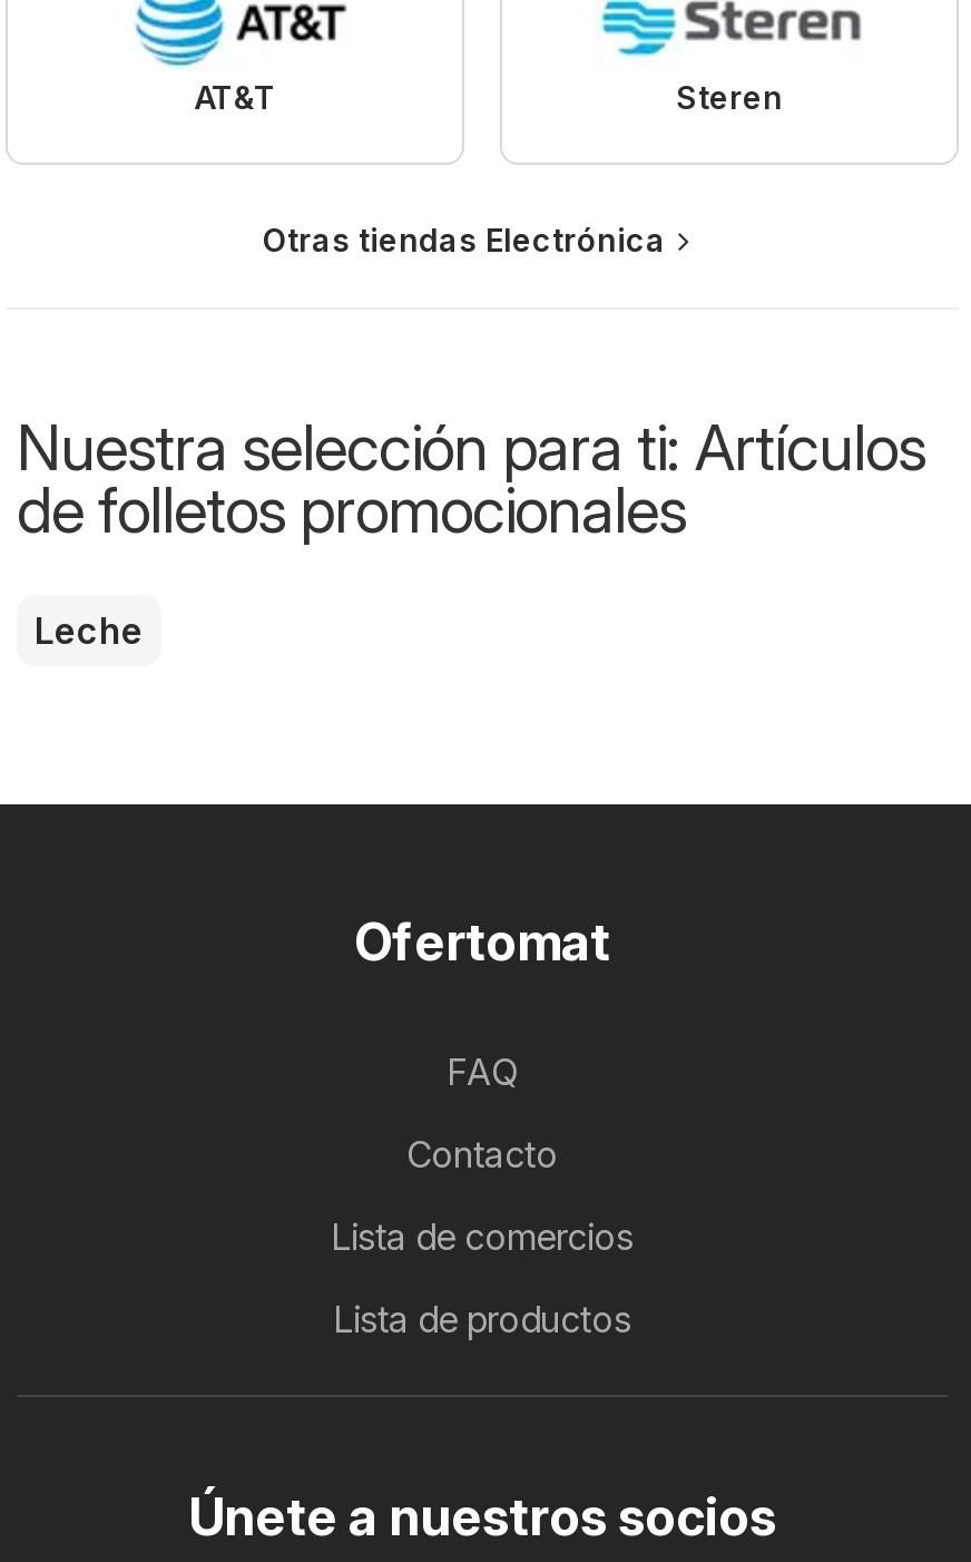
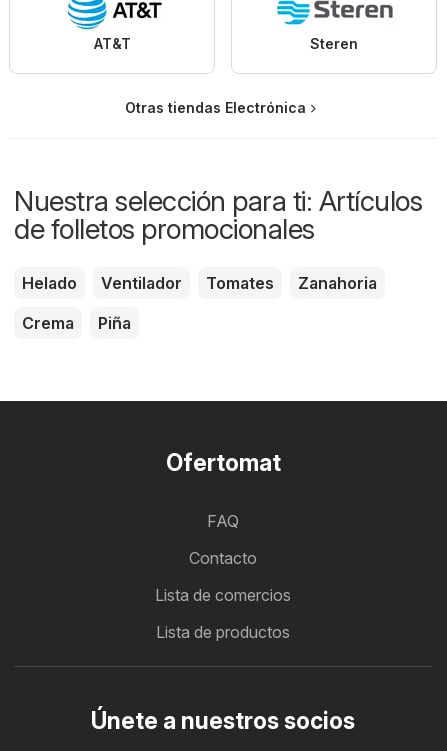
- Leche
+ Helado
+ Ventilador
+ Tomates
+ Zanahoria
+ Crema
+ Piña
